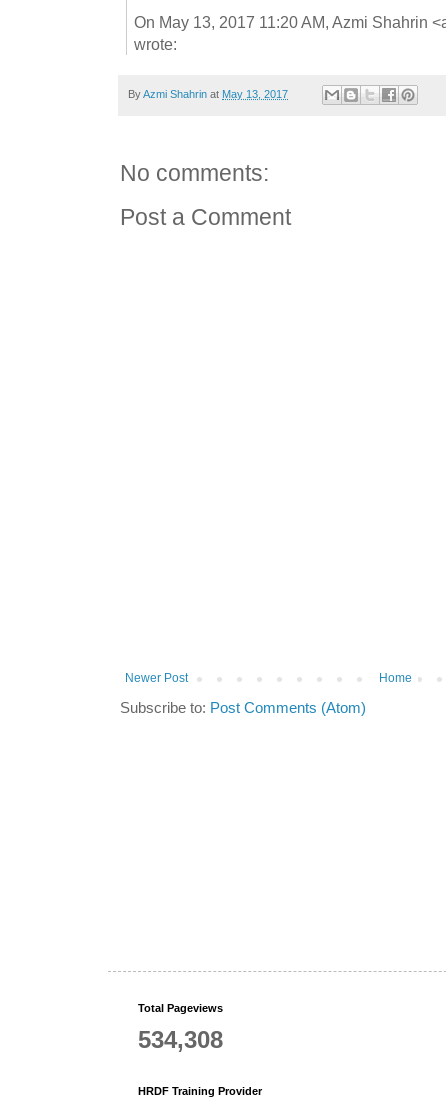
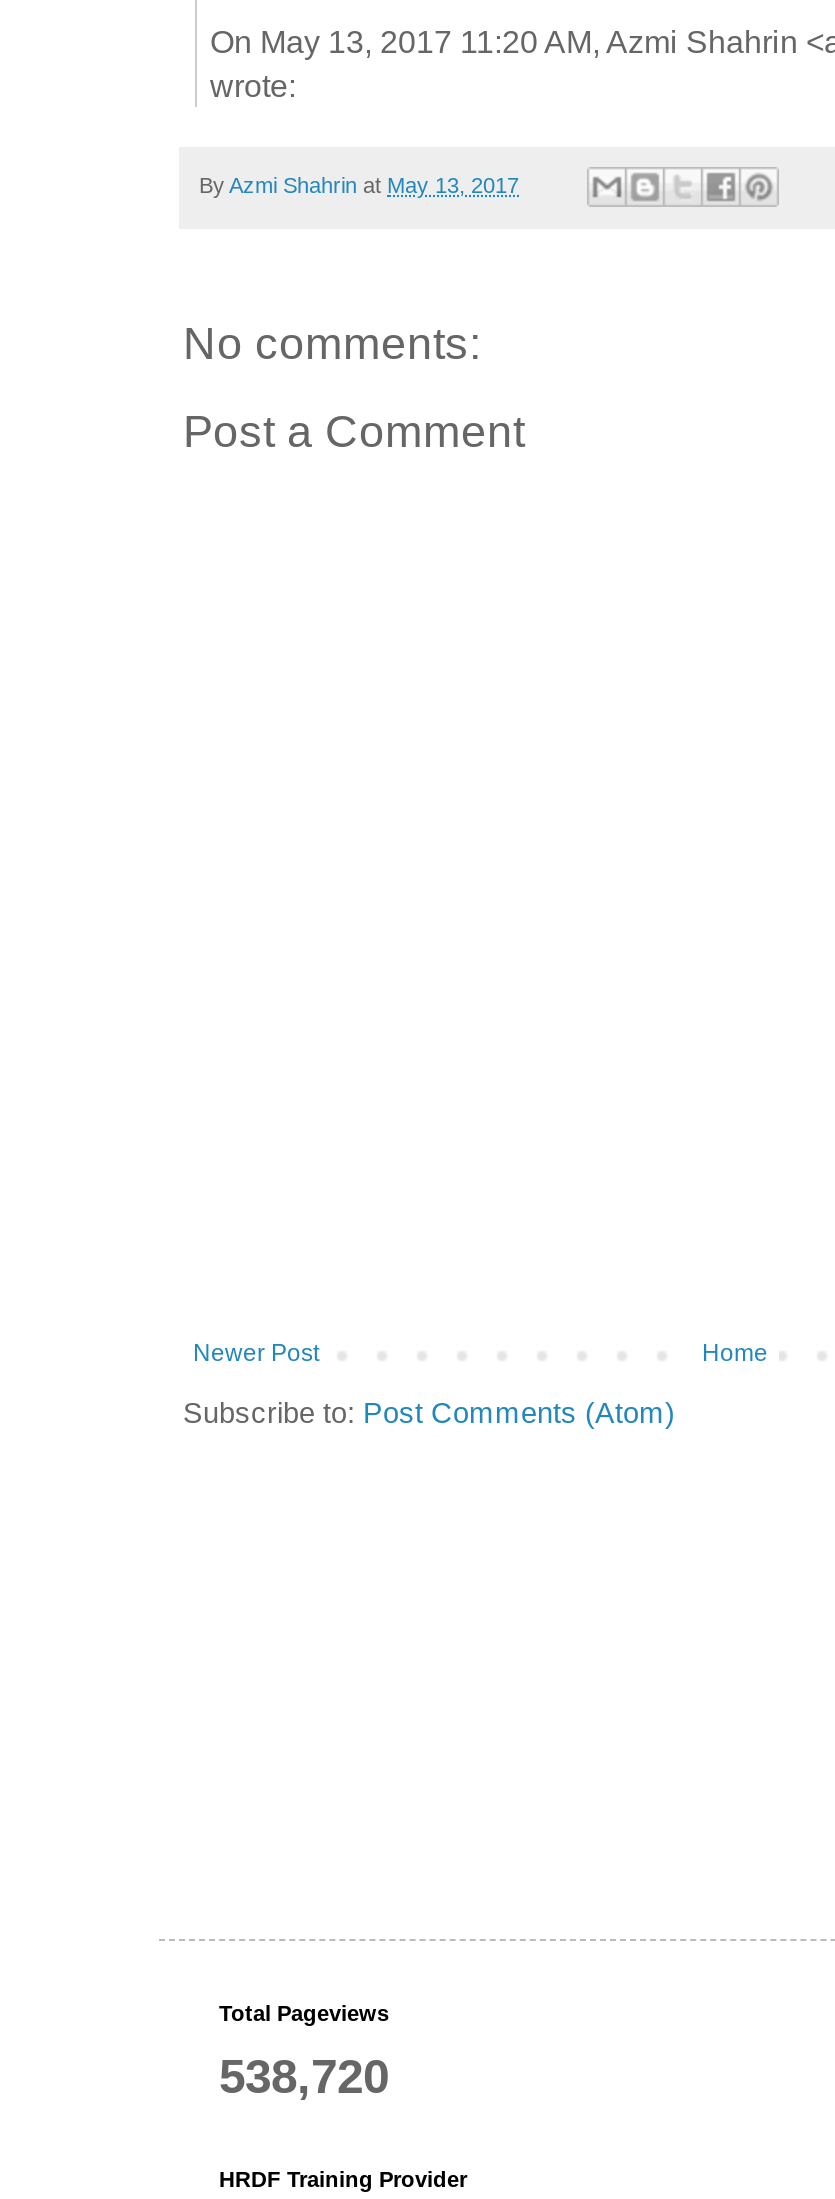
- 534,308
+ 538,720
